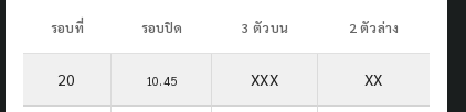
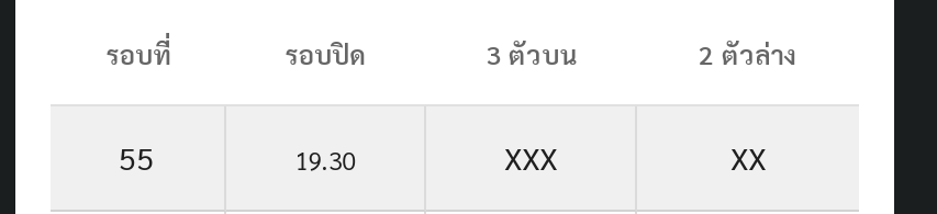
- 20
+ 55

- 10.45
+ 19.30
